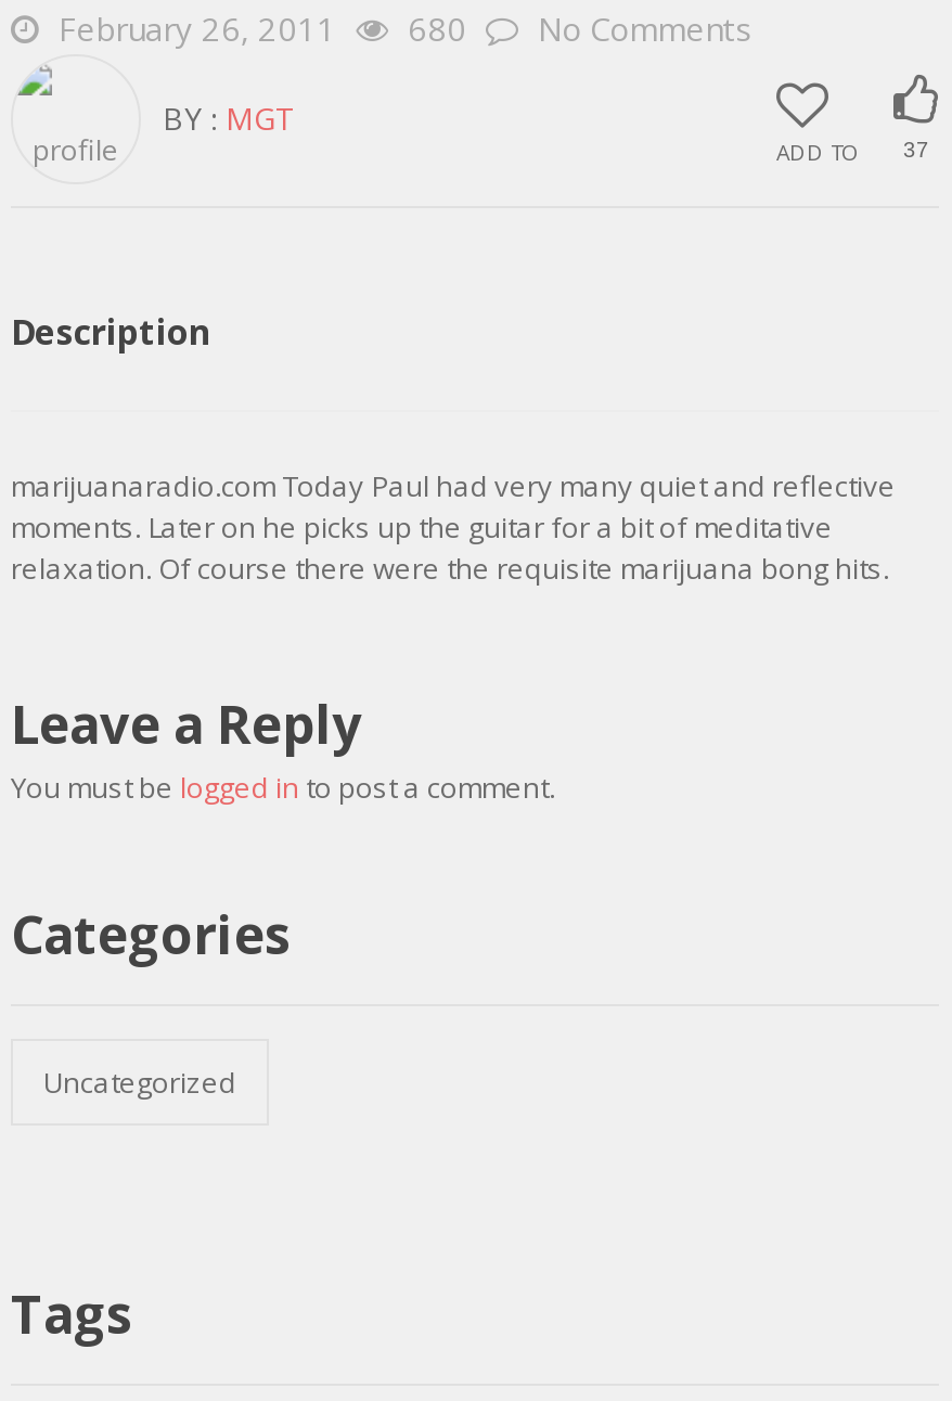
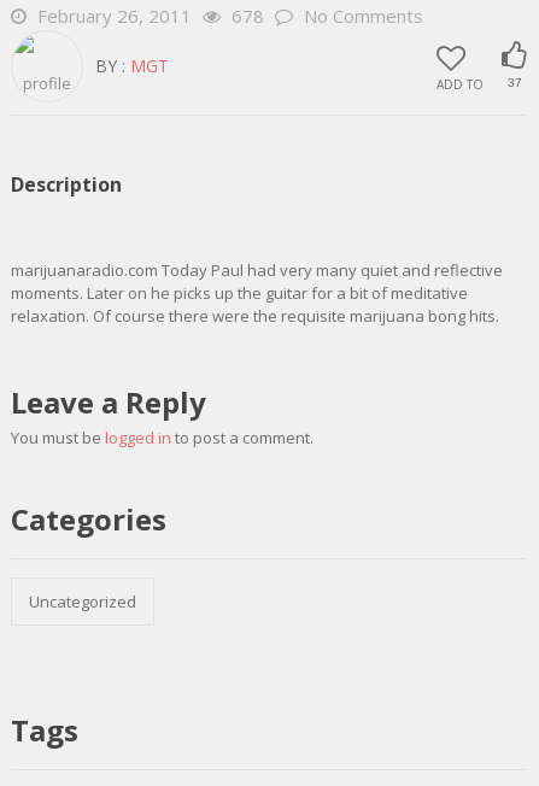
- February 26, 2011 680 No Comments
+ February 26, 2011 678 No Comments
